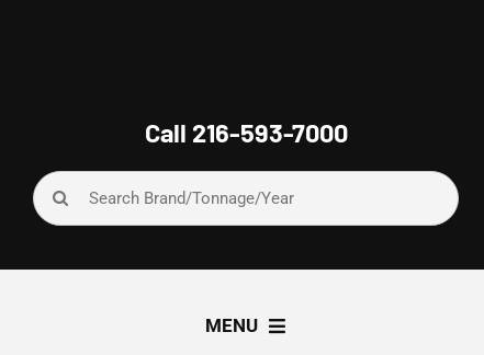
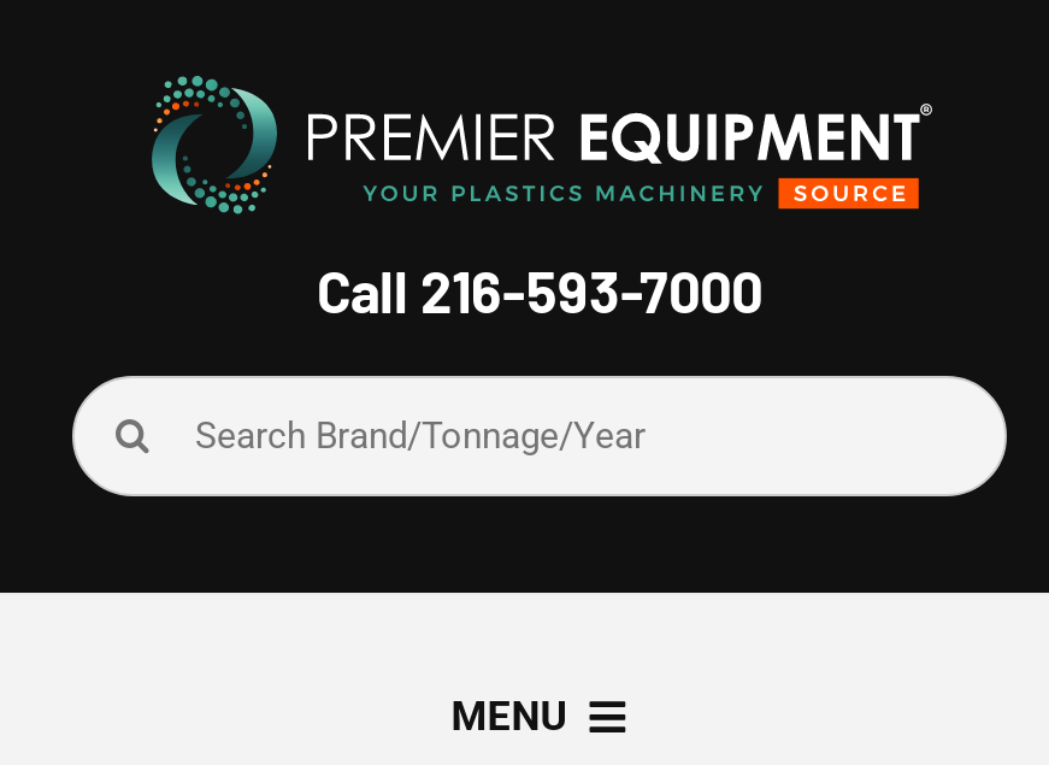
+ [image]

+ [image]
